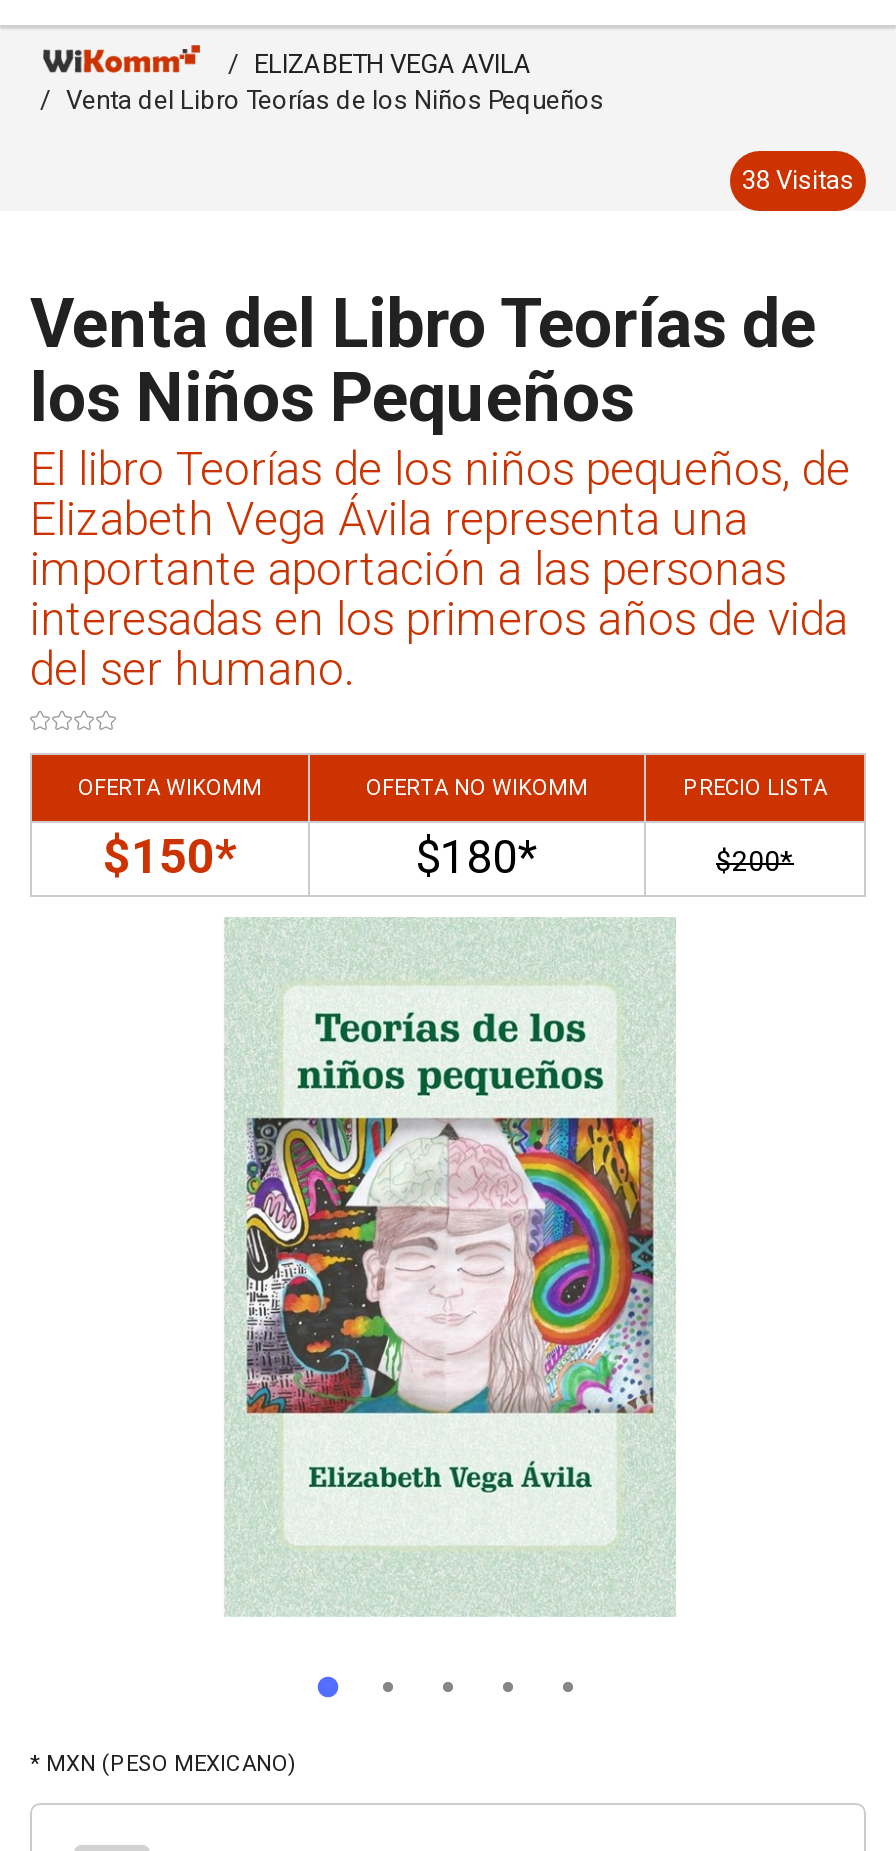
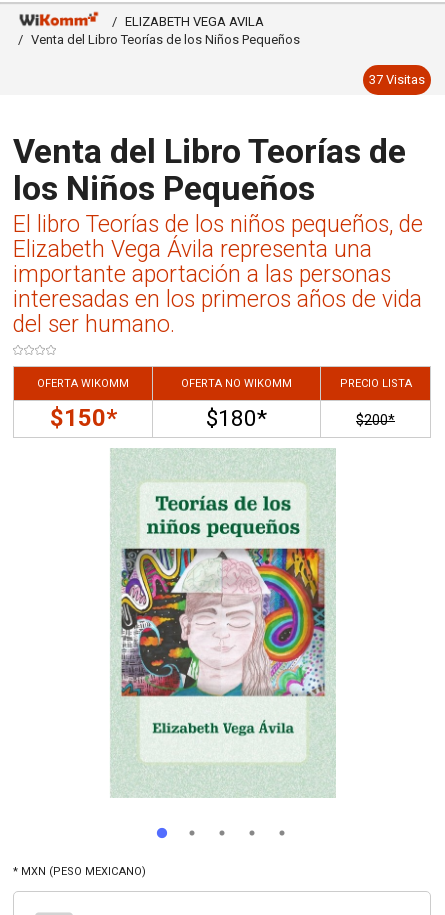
- 38 Visitas
+ 37 Visitas
